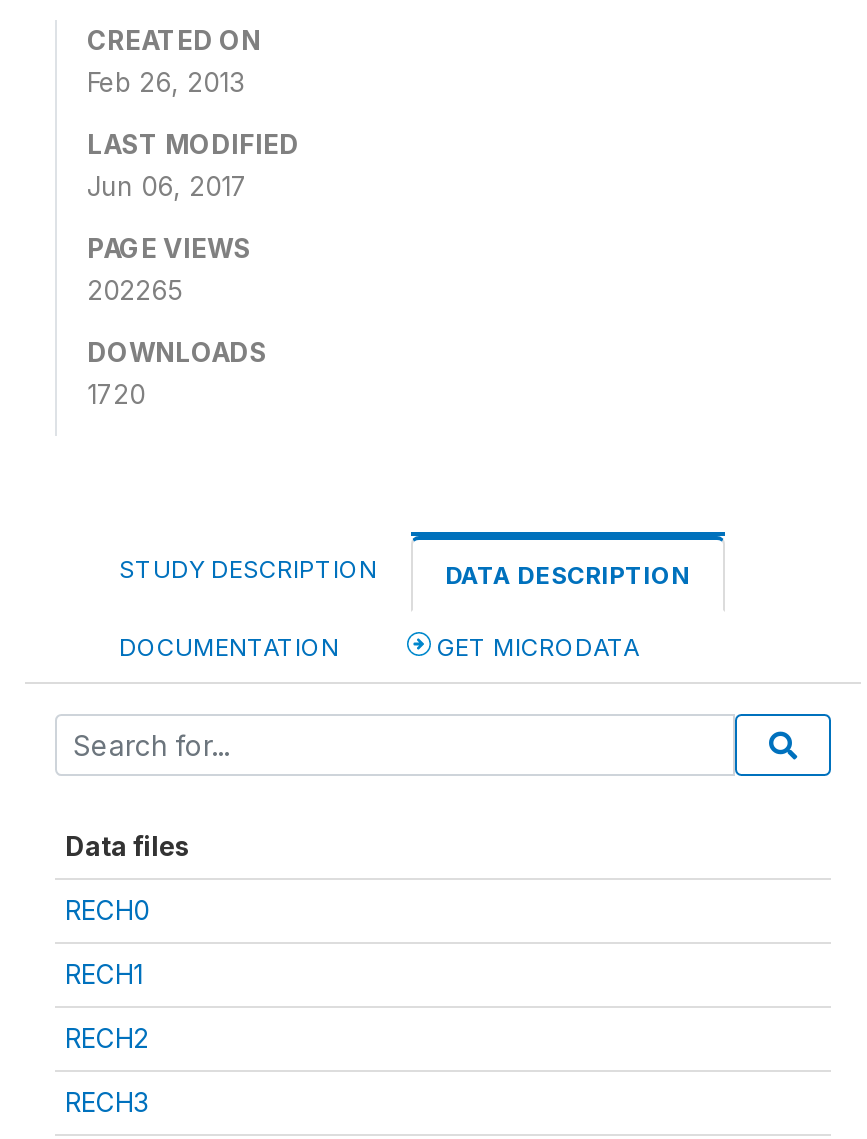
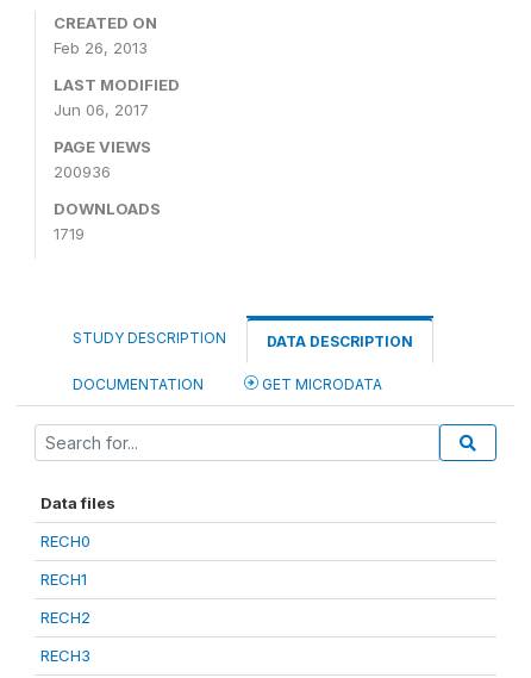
- 202265
+ 200936

- 1720
+ 1719
